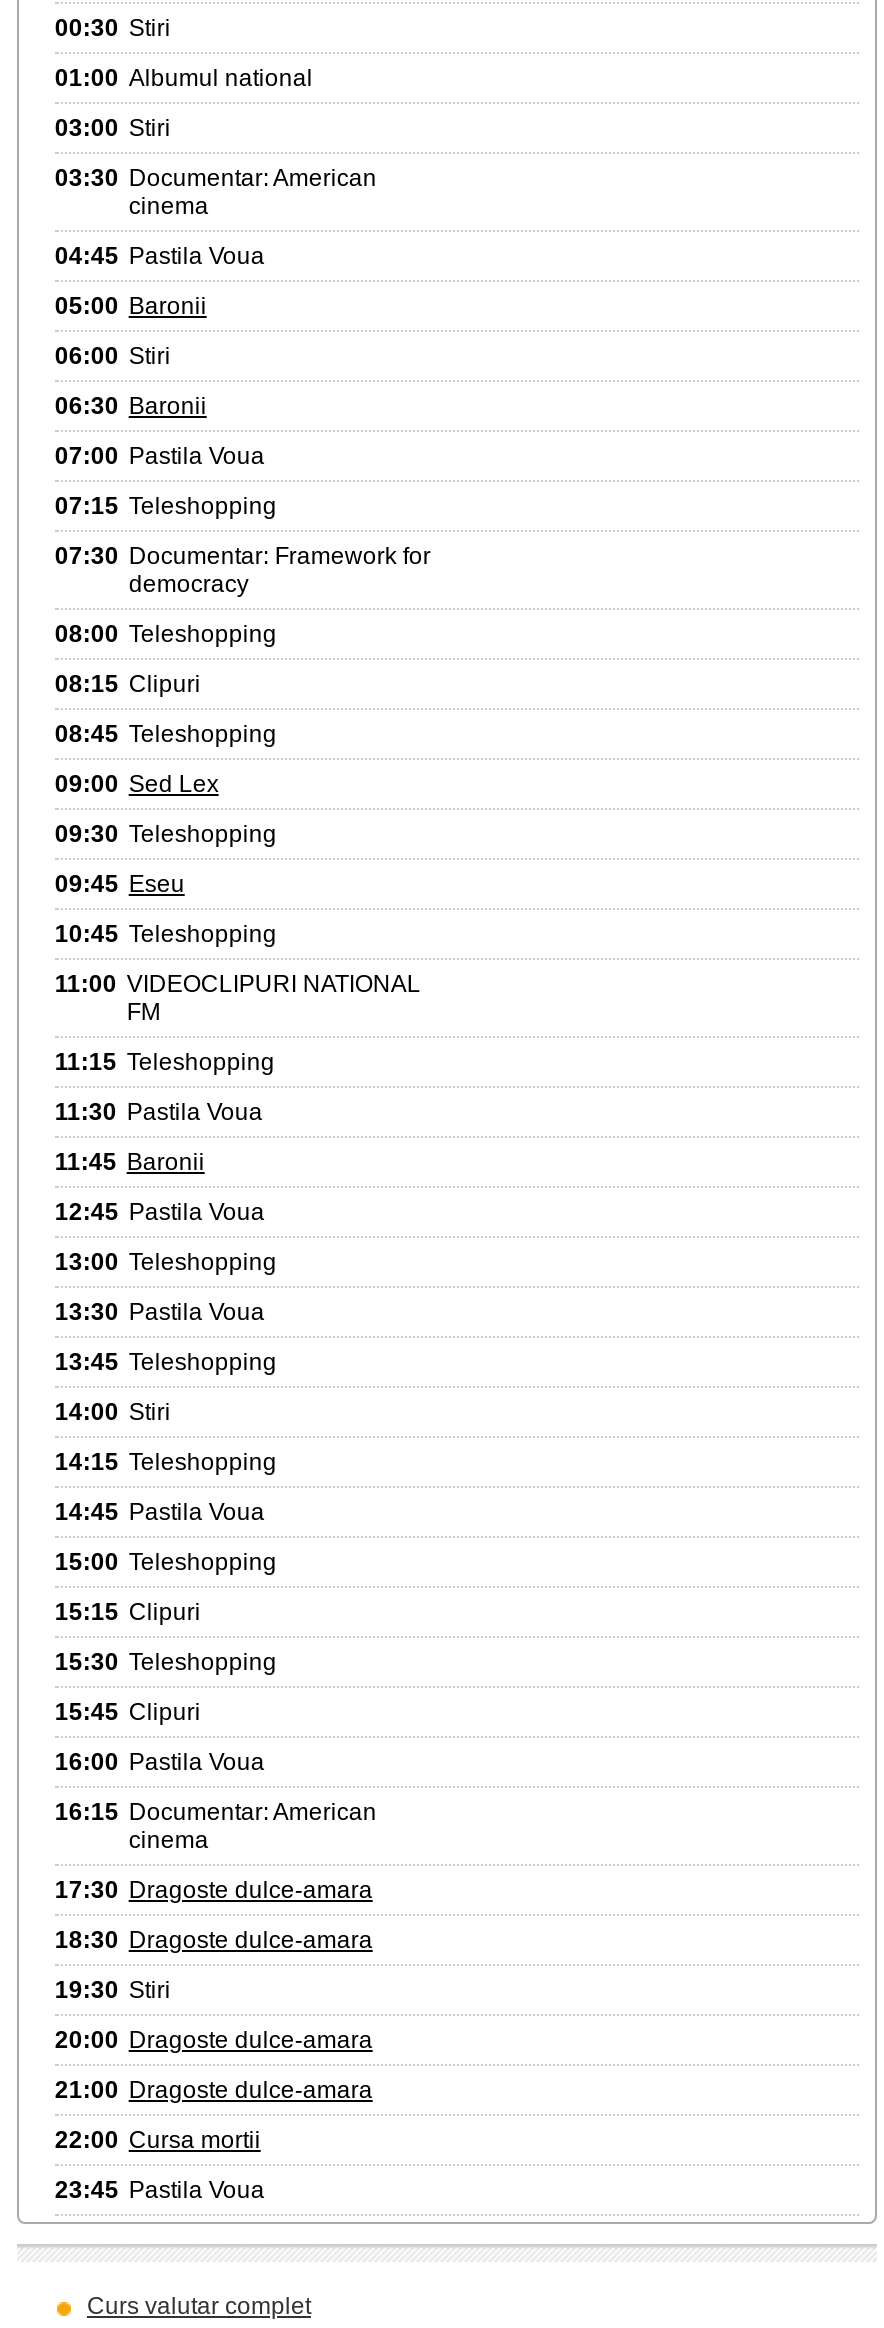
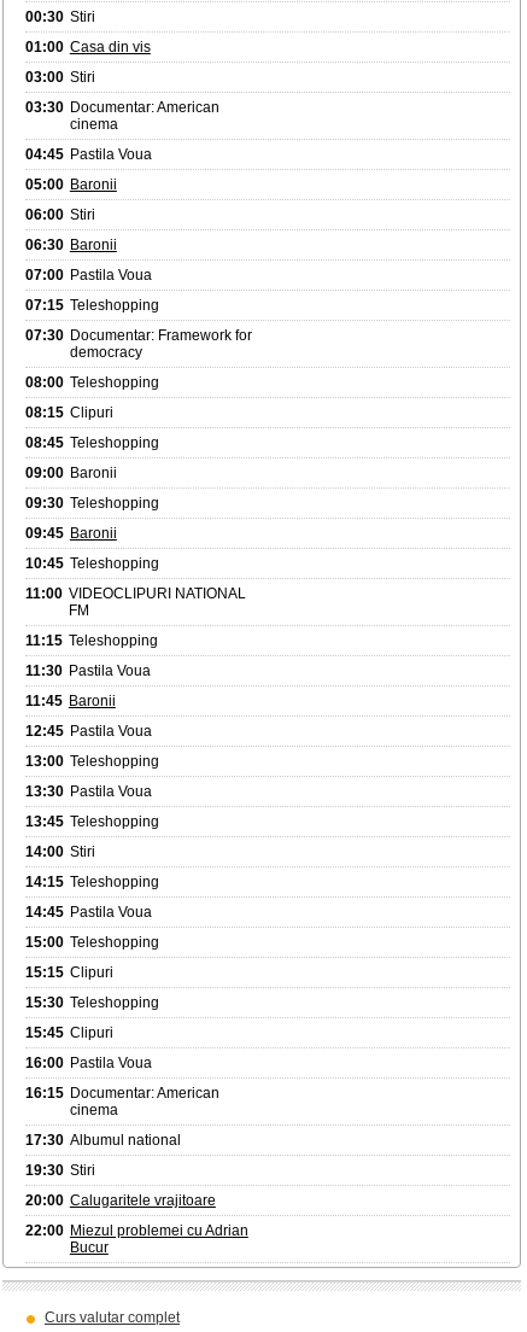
- 01:00 Albumul national
+ 01:00 Casa din vis

- 09:00 Sed Lex
+ 09:00 Baronii

- 09:45 Eseu
+ 09:45 Baronii

- 17:30 Dragoste dulce-amara
- 18:30 Dragoste dulce-amara
+ 17:30 Albumul national

- 20:00 Dragoste dulce-amara
- 21:00 Dragoste dulce-amara
- 22:00 Cursa mortii
- 23:45 Pastila Voua
+ 20:00 Calugaritele vrajitoare
+ 22:00 Miezul problemei cu Adrian
+ Bucur
